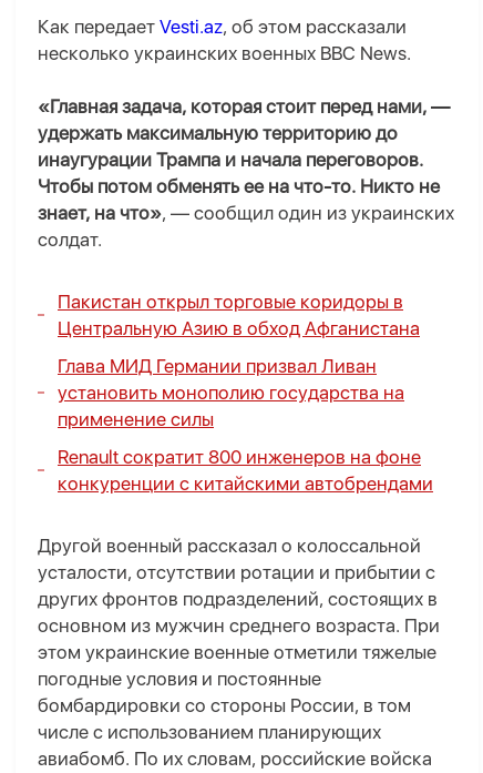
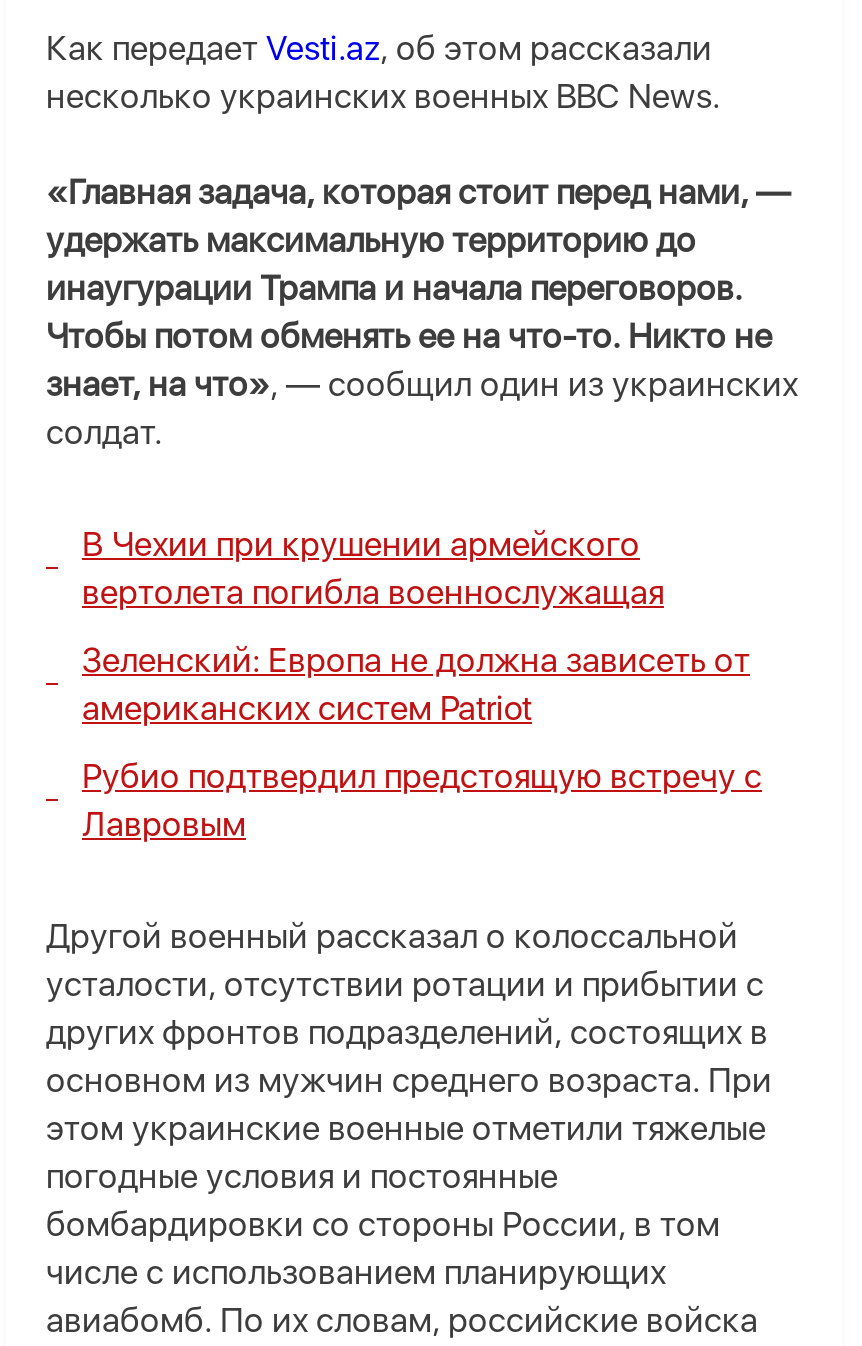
- Пакистан открыл торговые коридоры в
- Центральную Азию в обход Афганистана
+ В Чехии при крушении армейского
+ вертолета погибла военнослужащая

- Глава МИД Германии призвал Ливан
- установить монополию государства на
- применение силы
+ Зеленский: Европа не должна зависеть от
+ американских систем Patriot

- Renault сократит 800 инженеров на фоне
- конкуренции с китайскими автобрендами
+ Рубио подтвердил предстоящую встречу с
+ Лавровым
